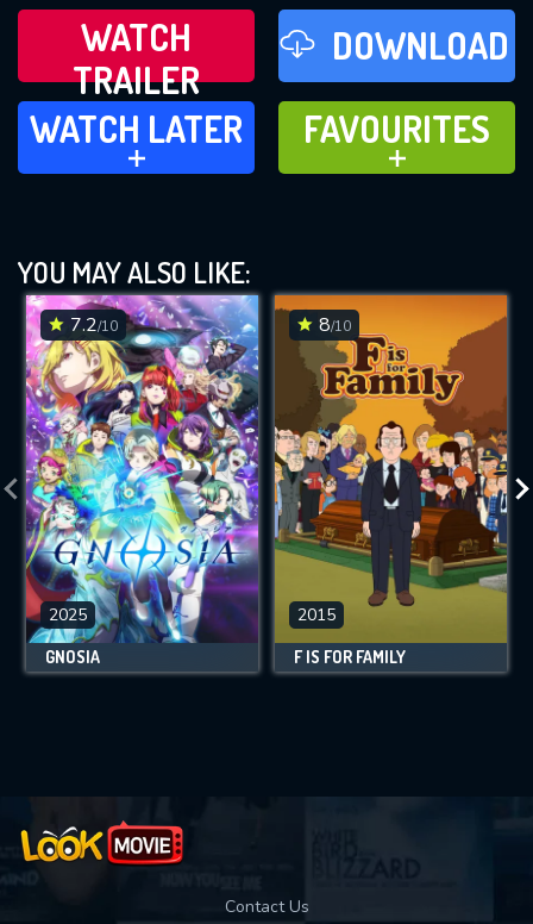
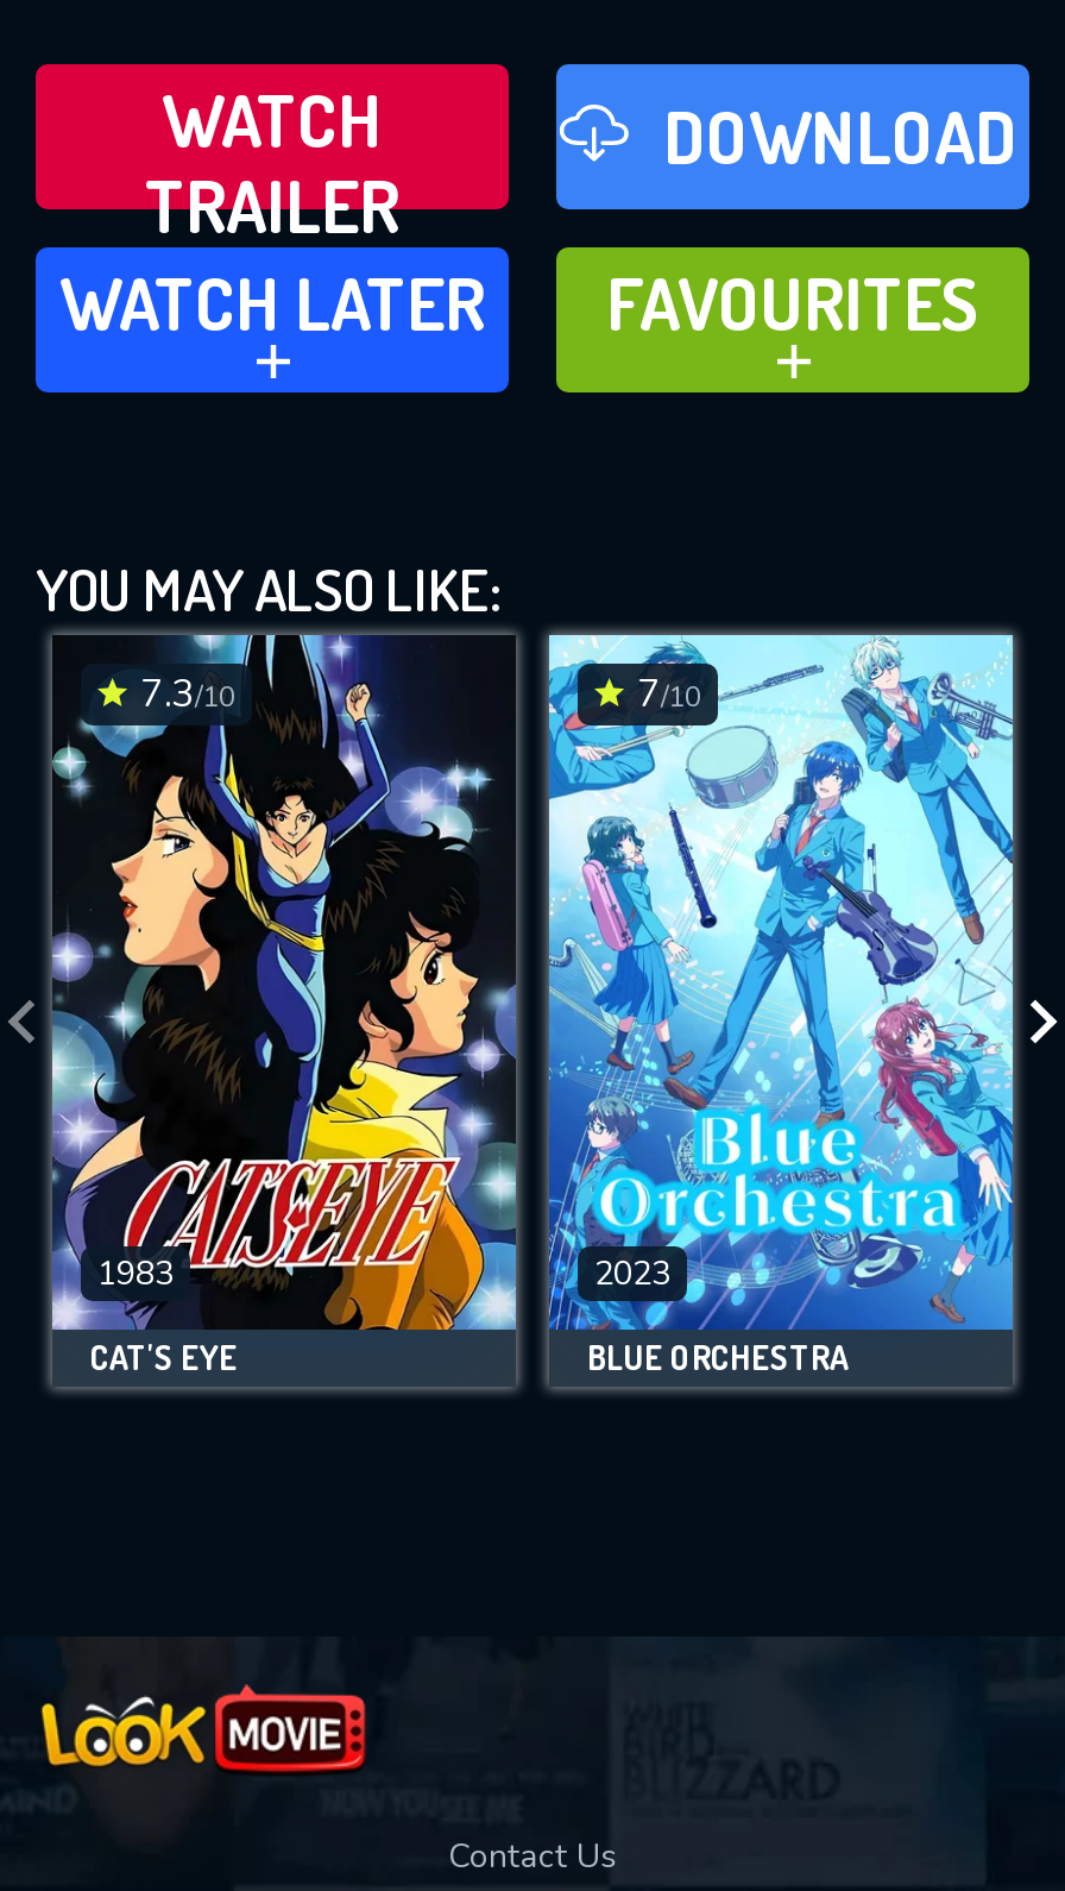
- [image]
- 7.2/10
+ [image]
+ 7.3/10

- [image]
- 8/10
+ [image]
+ 7/10

- 2025
+ 1983

- 2015
+ 2023

- GNOSIA
+ CAT'S EYE

- F IS FOR FAMILY
+ BLUE ORCHESTRA
